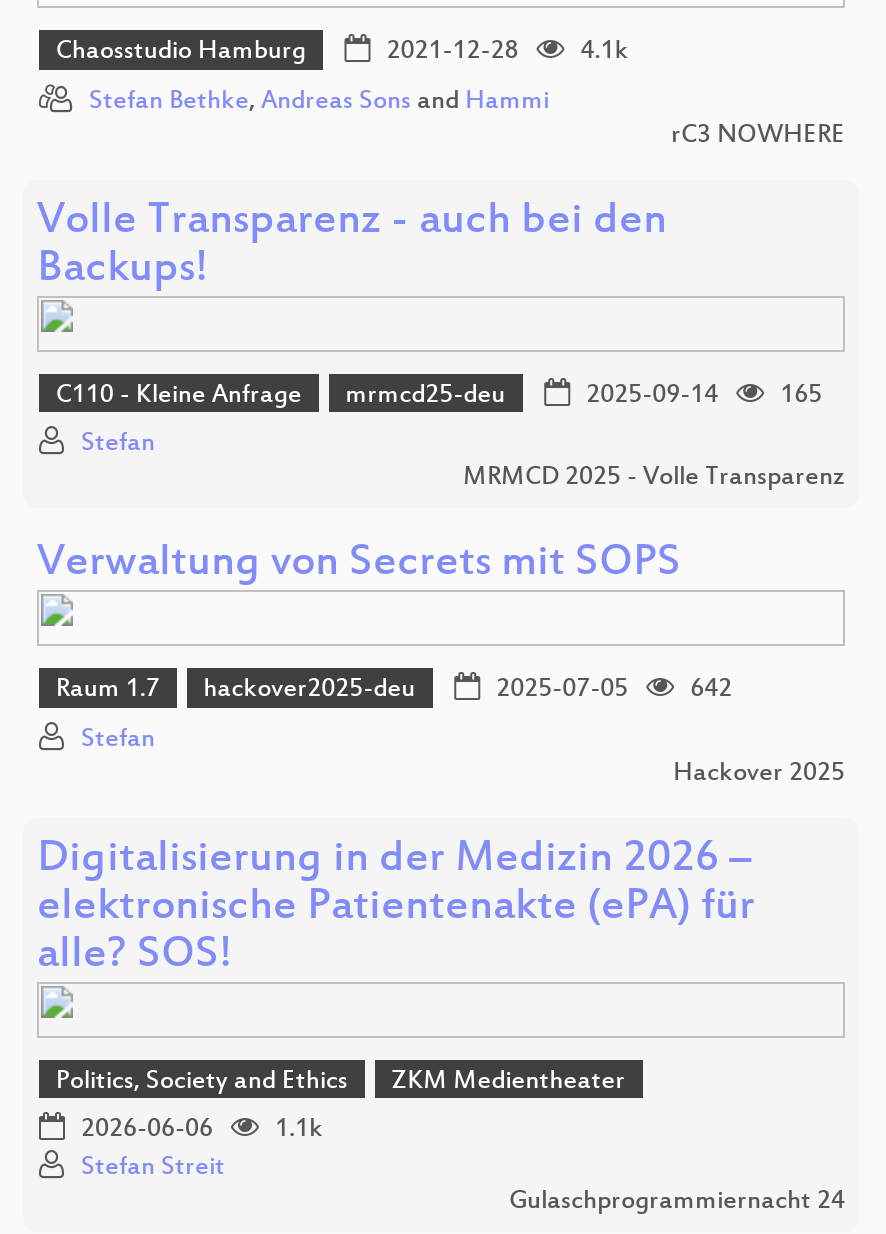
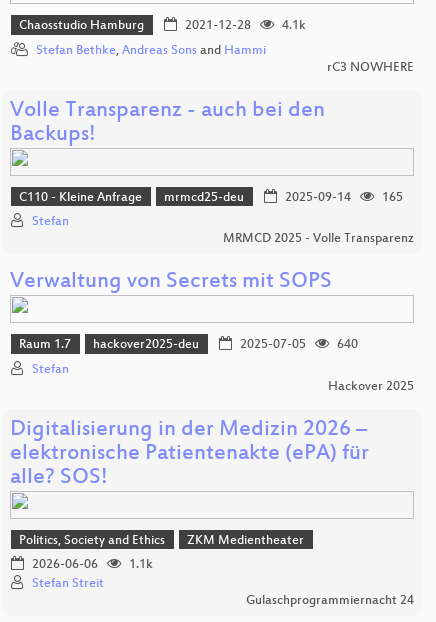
- 2025-07-05 642
+ 2025-07-05 640
